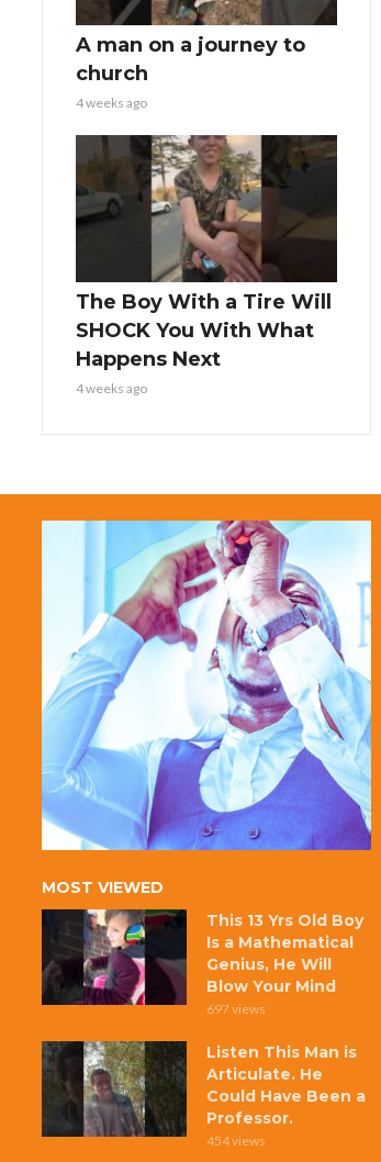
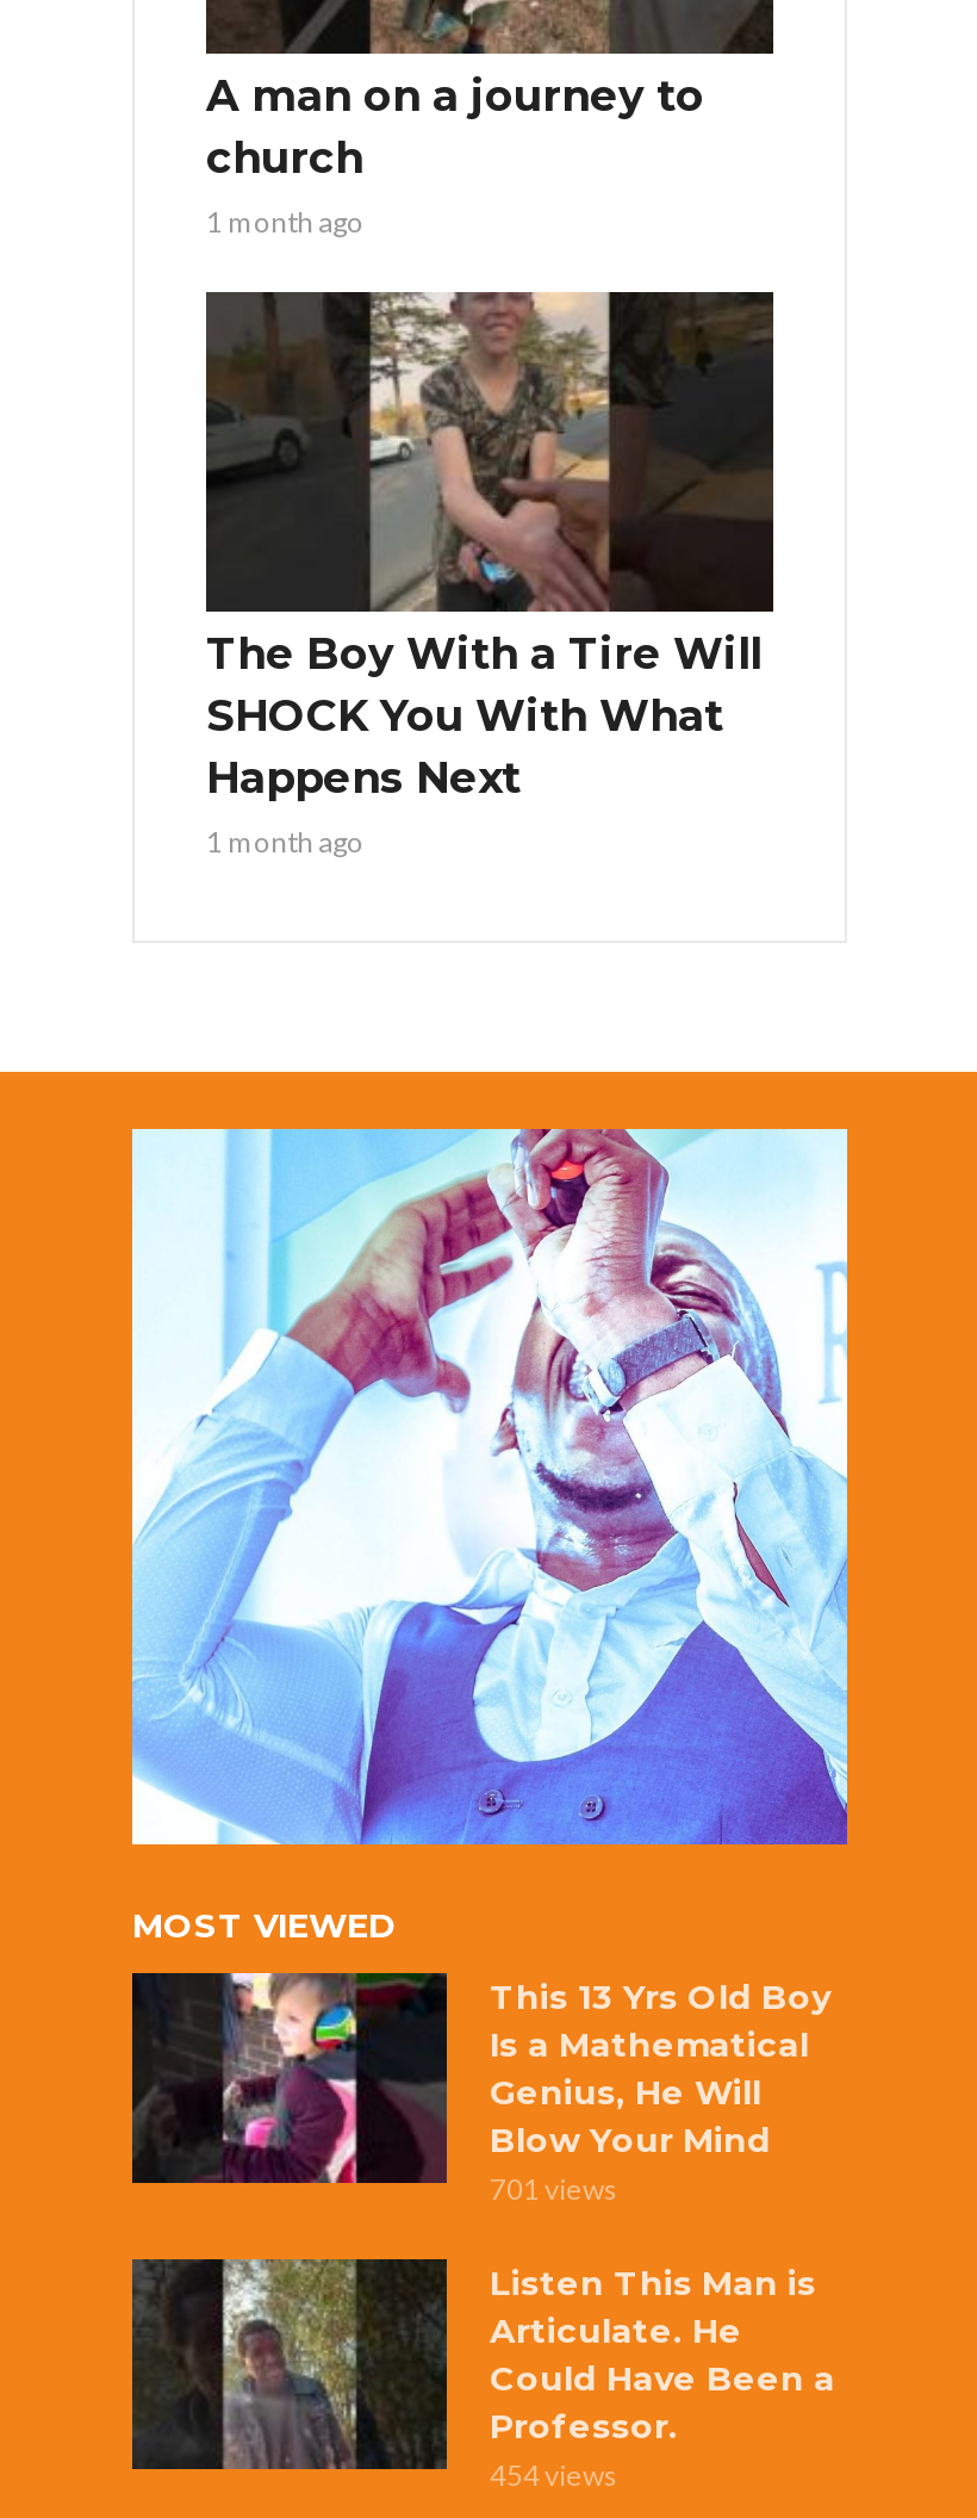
- 4 weeks ago
+ 1 month ago

- 4 weeks ago
+ 1 month ago

- 697 views
+ 701 views
